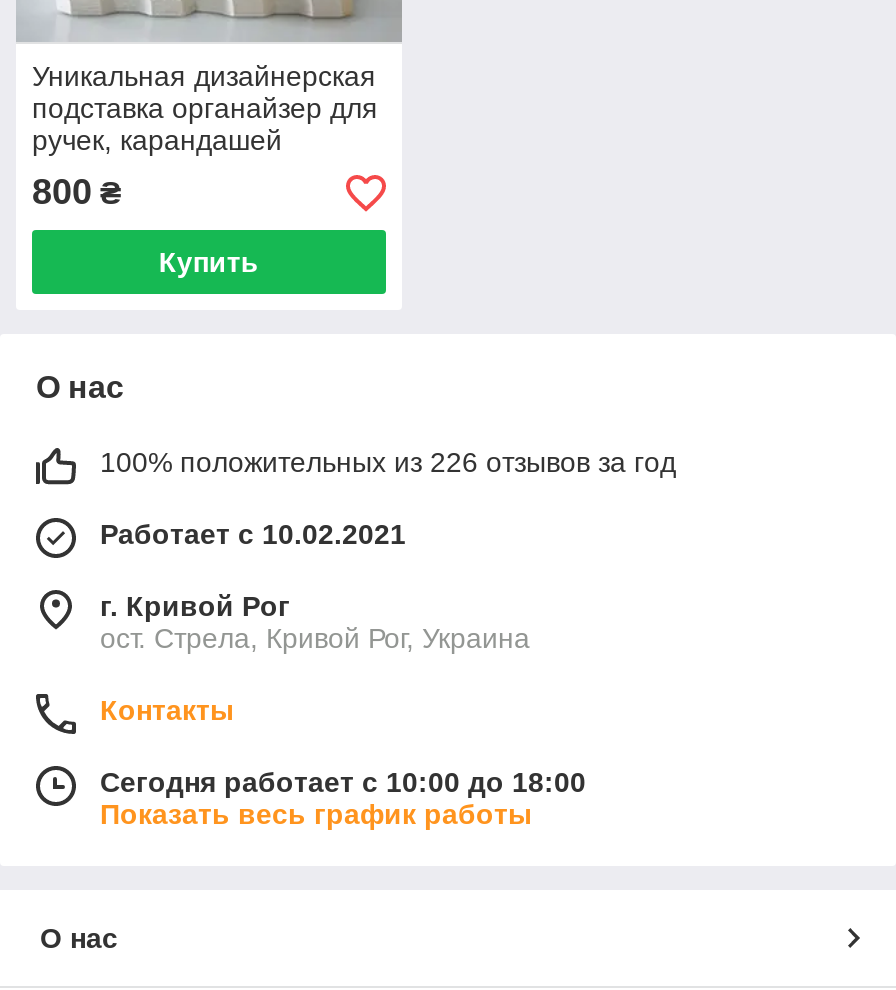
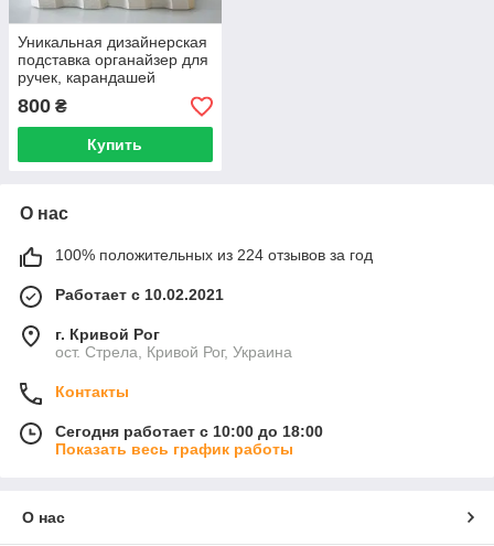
- 100% положительных из 226 отзывов за год
+ 100% положительных из 224 отзывов за год
